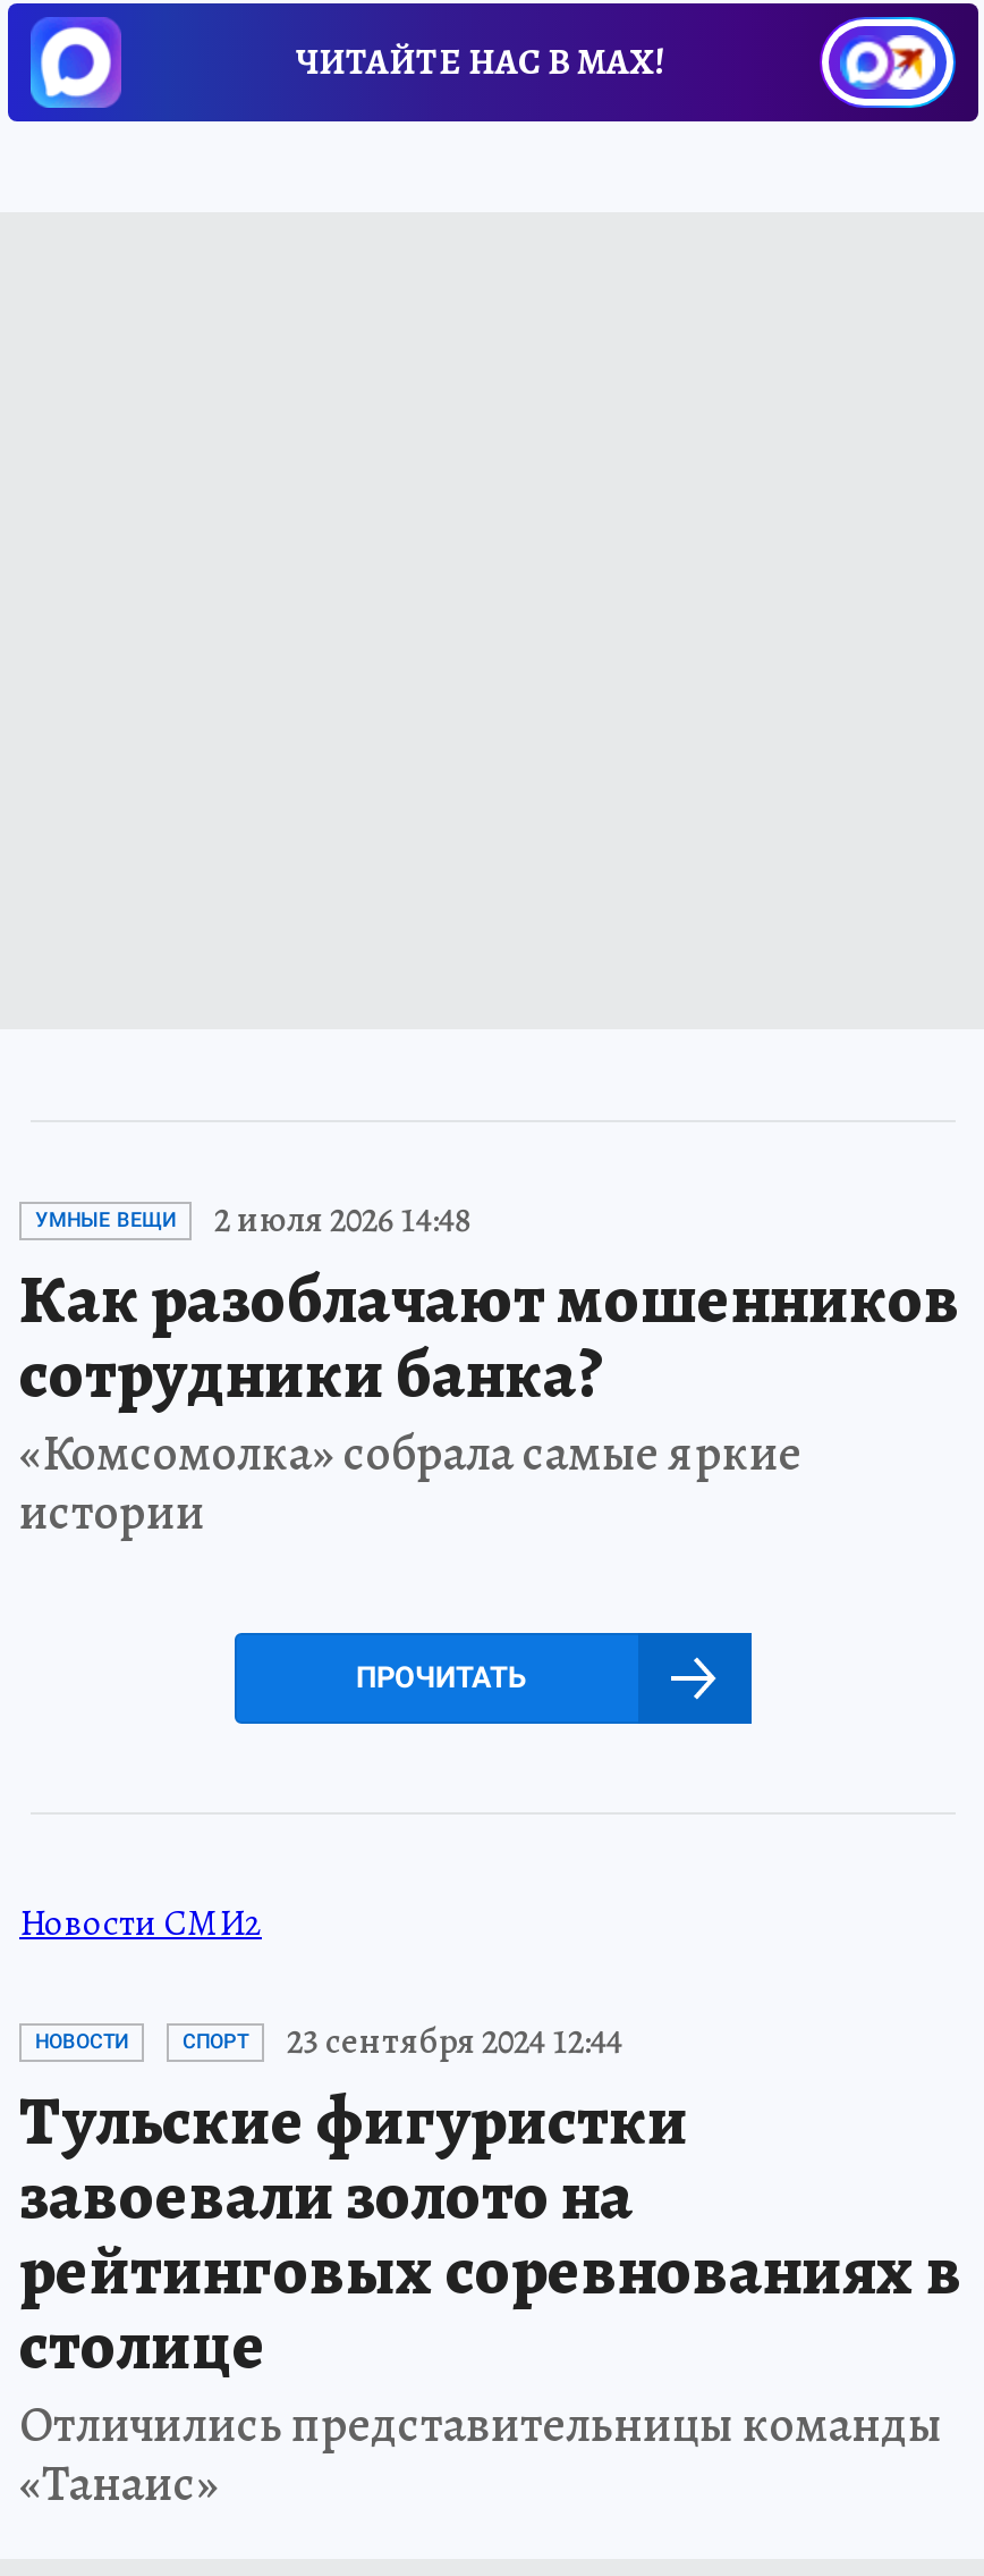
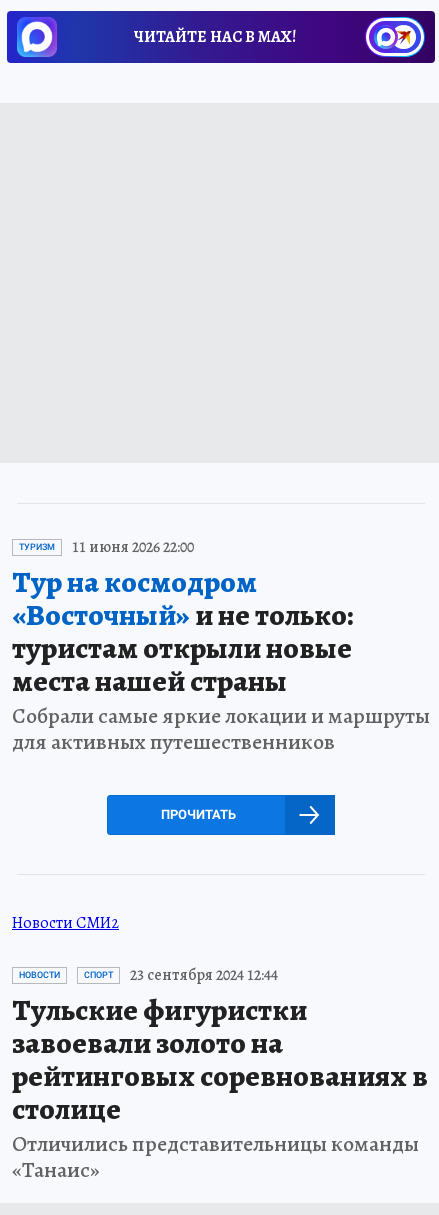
- УМНЫЕ ВЕЩИ
- 2 июля 2026 14:48
- Как разоблачают мошенников
- сотрудники банка?
- «Комсомолка» собрала самые яркие
- истории
+ ТУРИЗМ
+ 11 июня 2026 22:00
+ Тур на космодром
+ «Восточный»и не только:
+ туристам открыли новые
+ места нашей страны
+ Собрали самые яркие локации и маршруты
+ для активных путешественников
